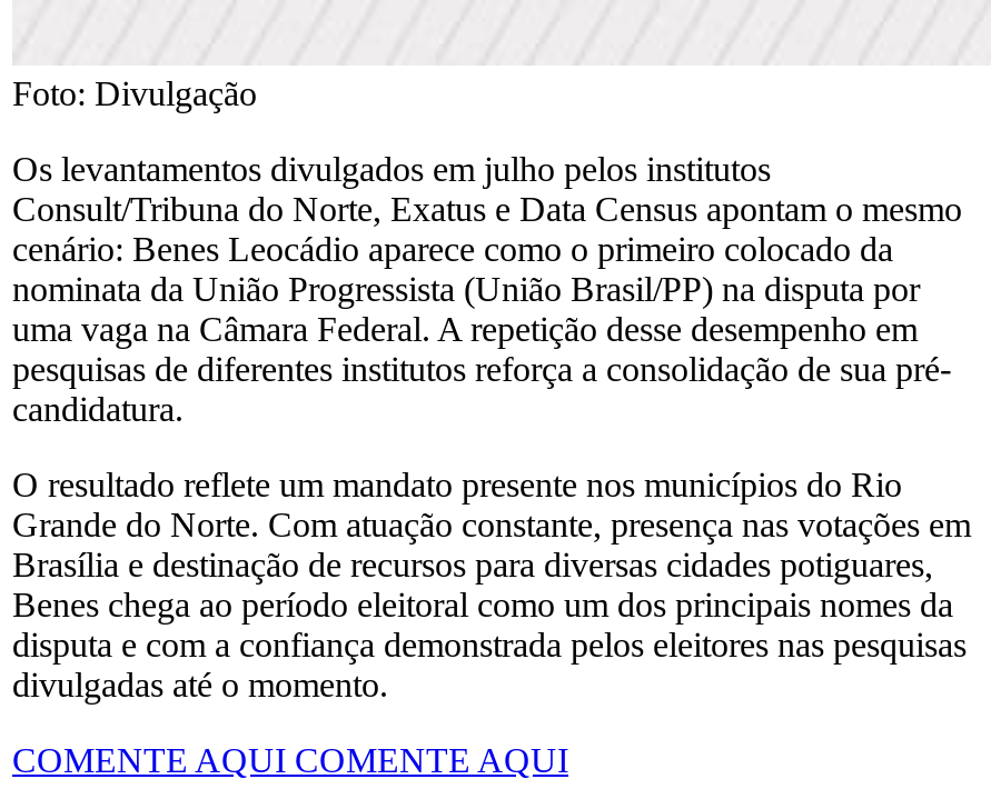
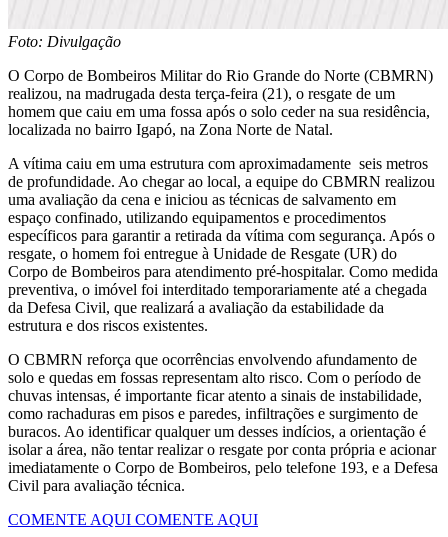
- Os levantamentos divulgados em julho pelos institutos
- Consult/Tribuna do Norte, Exatus e Data Census apontam o mesmo
- cenário: Benes Leocádio aparece como o primeiro colocado da
- nominata da União Progressista (União Brasil/PP) na disputa por
- uma vaga na Câmara Federal. A repetição desse desempenho em
- pesquisas de diferentes institutos reforça a consolidação de sua pré-
- candidatura.
- O resultado reflete um mandato presente nos municípios do Rio
- Grande do Norte. Com atuação constante, presença nas votações em
- Brasília e destinação de recursos para diversas cidades potiguares,
- Benes chega ao período eleitoral como um dos principais nomes da
- disputa e com a confiança demonstrada pelos eleitores nas pesquisas
- divulgadas até o momento.
+ O Corpo de Bombeiros Militar do Rio Grande do Norte (CBMRN)
+ realizou, na madrugada desta terça-feira (21), o resgate de um
+ homem que caiu em uma fossa após o solo ceder na sua residência,
+ localizada no bairro Igapó, na Zona Norte de Natal.
+ A vítima caiu em uma estrutura com aproximadamente seis metros
+ de profundidade. Ao chegar ao local, a equipe do CBMRN realizou
+ uma avaliação da cena e iniciou as técnicas de salvamento em
+ espaço confinado, utilizando equipamentos e procedimentos
+ específicos para garantir a retirada da vítima com segurança. Após o
+ resgate, o homem foi entregue à Unidade de Resgate (UR) do
+ Corpo de Bombeiros para atendimento pré-hospitalar. Como medida
+ preventiva, o imóvel foi interditado temporariamente até a chegada
+ da Defesa Civil, que realizará a avaliação da estabilidade da
+ estrutura e dos riscos existentes.
+ O CBMRN reforça que ocorrências envolvendo afundamento de
+ solo e quedas em fossas representam alto risco. Com o período de
+ chuvas intensas, é importante ficar atento a sinais de instabilidade,
+ como rachaduras em pisos e paredes, infiltrações e surgimento de
+ buracos. Ao identificar qualquer um desses indícios, a orientação é
+ isolar a área, não tentar realizar o resgate por conta própria e acionar
+ imediatamente o Corpo de Bombeiros, pelo telefone 193, e a Defesa
+ Civil para avaliação técnica.
